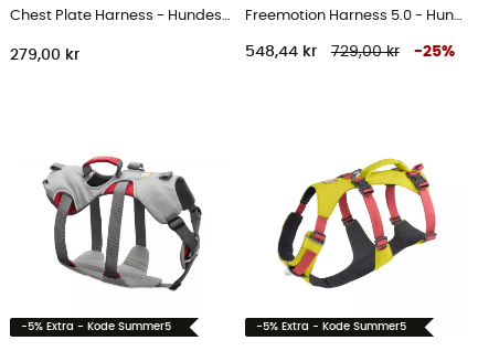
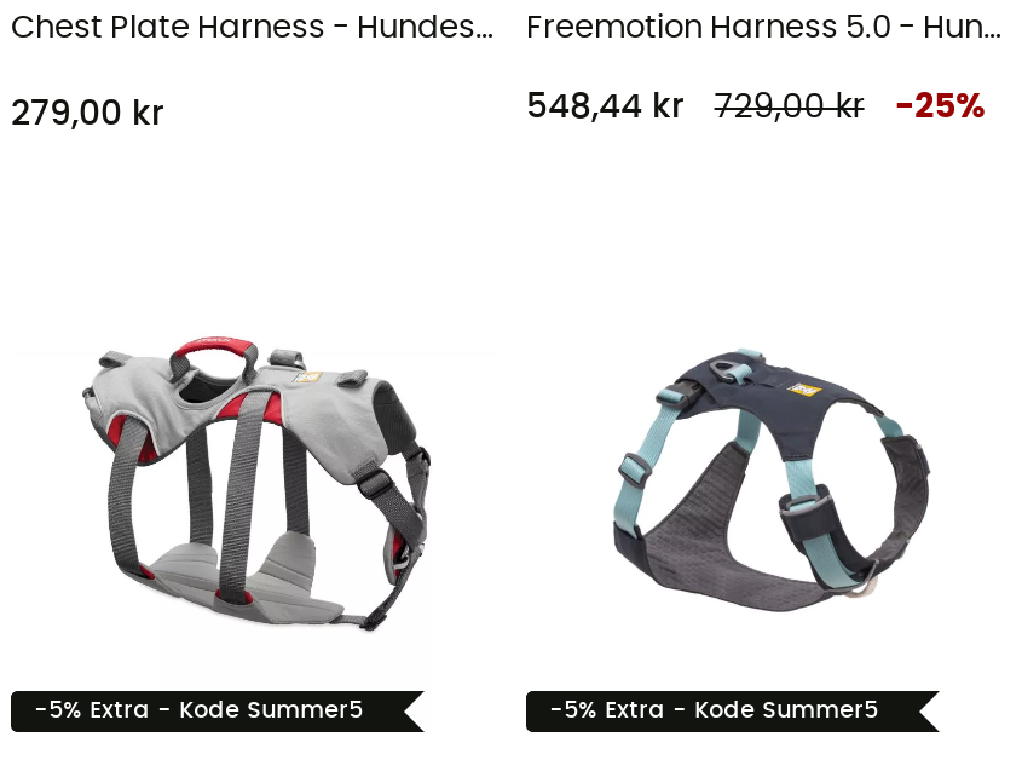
- [image]
+ [image]
